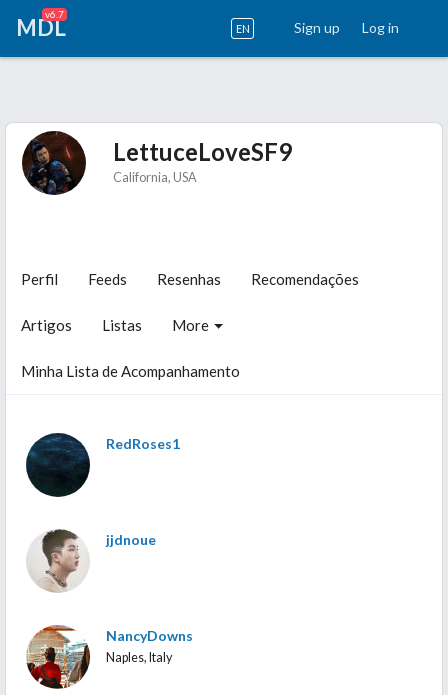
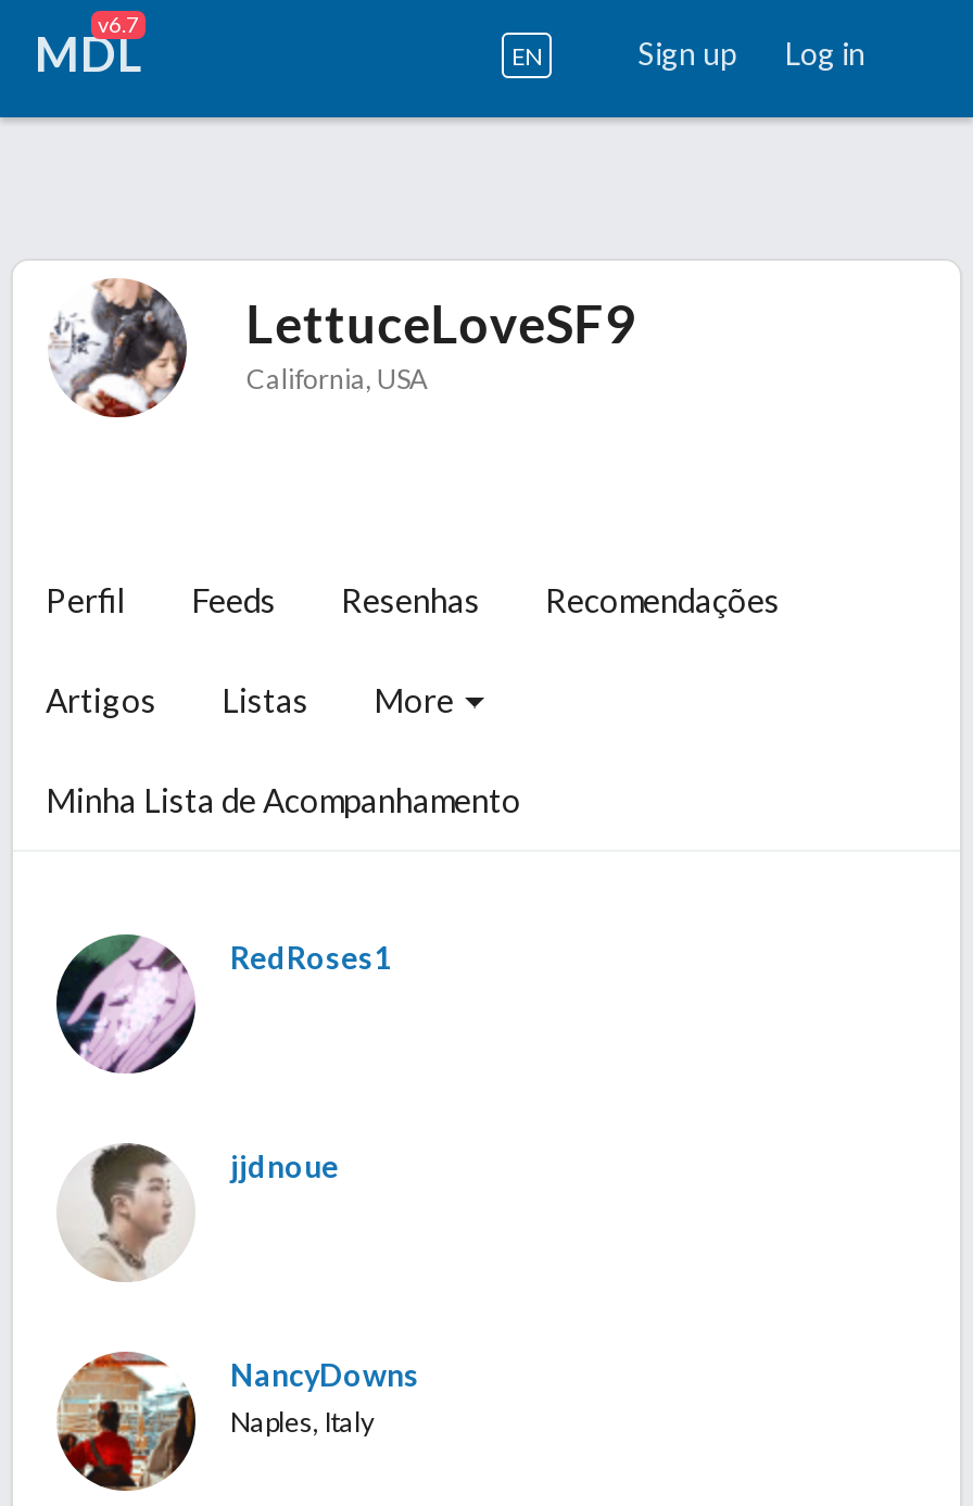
- [image]
+ [image]

- [image]
+ [image]
